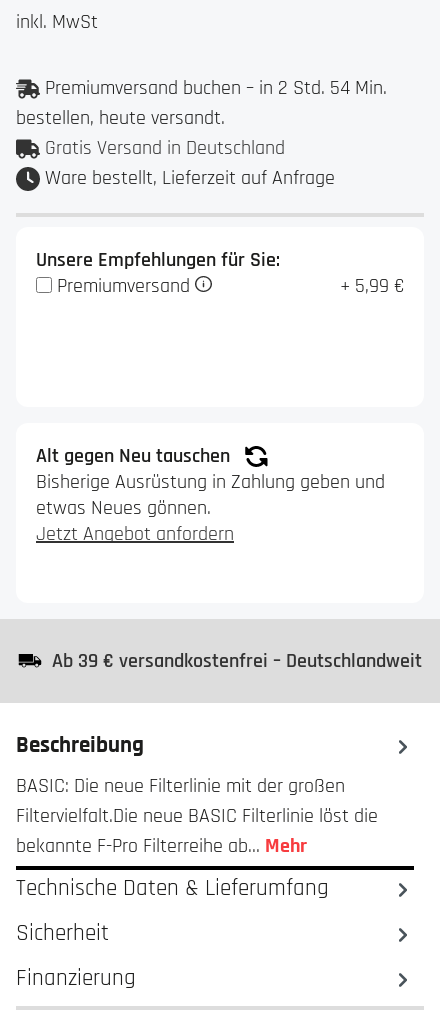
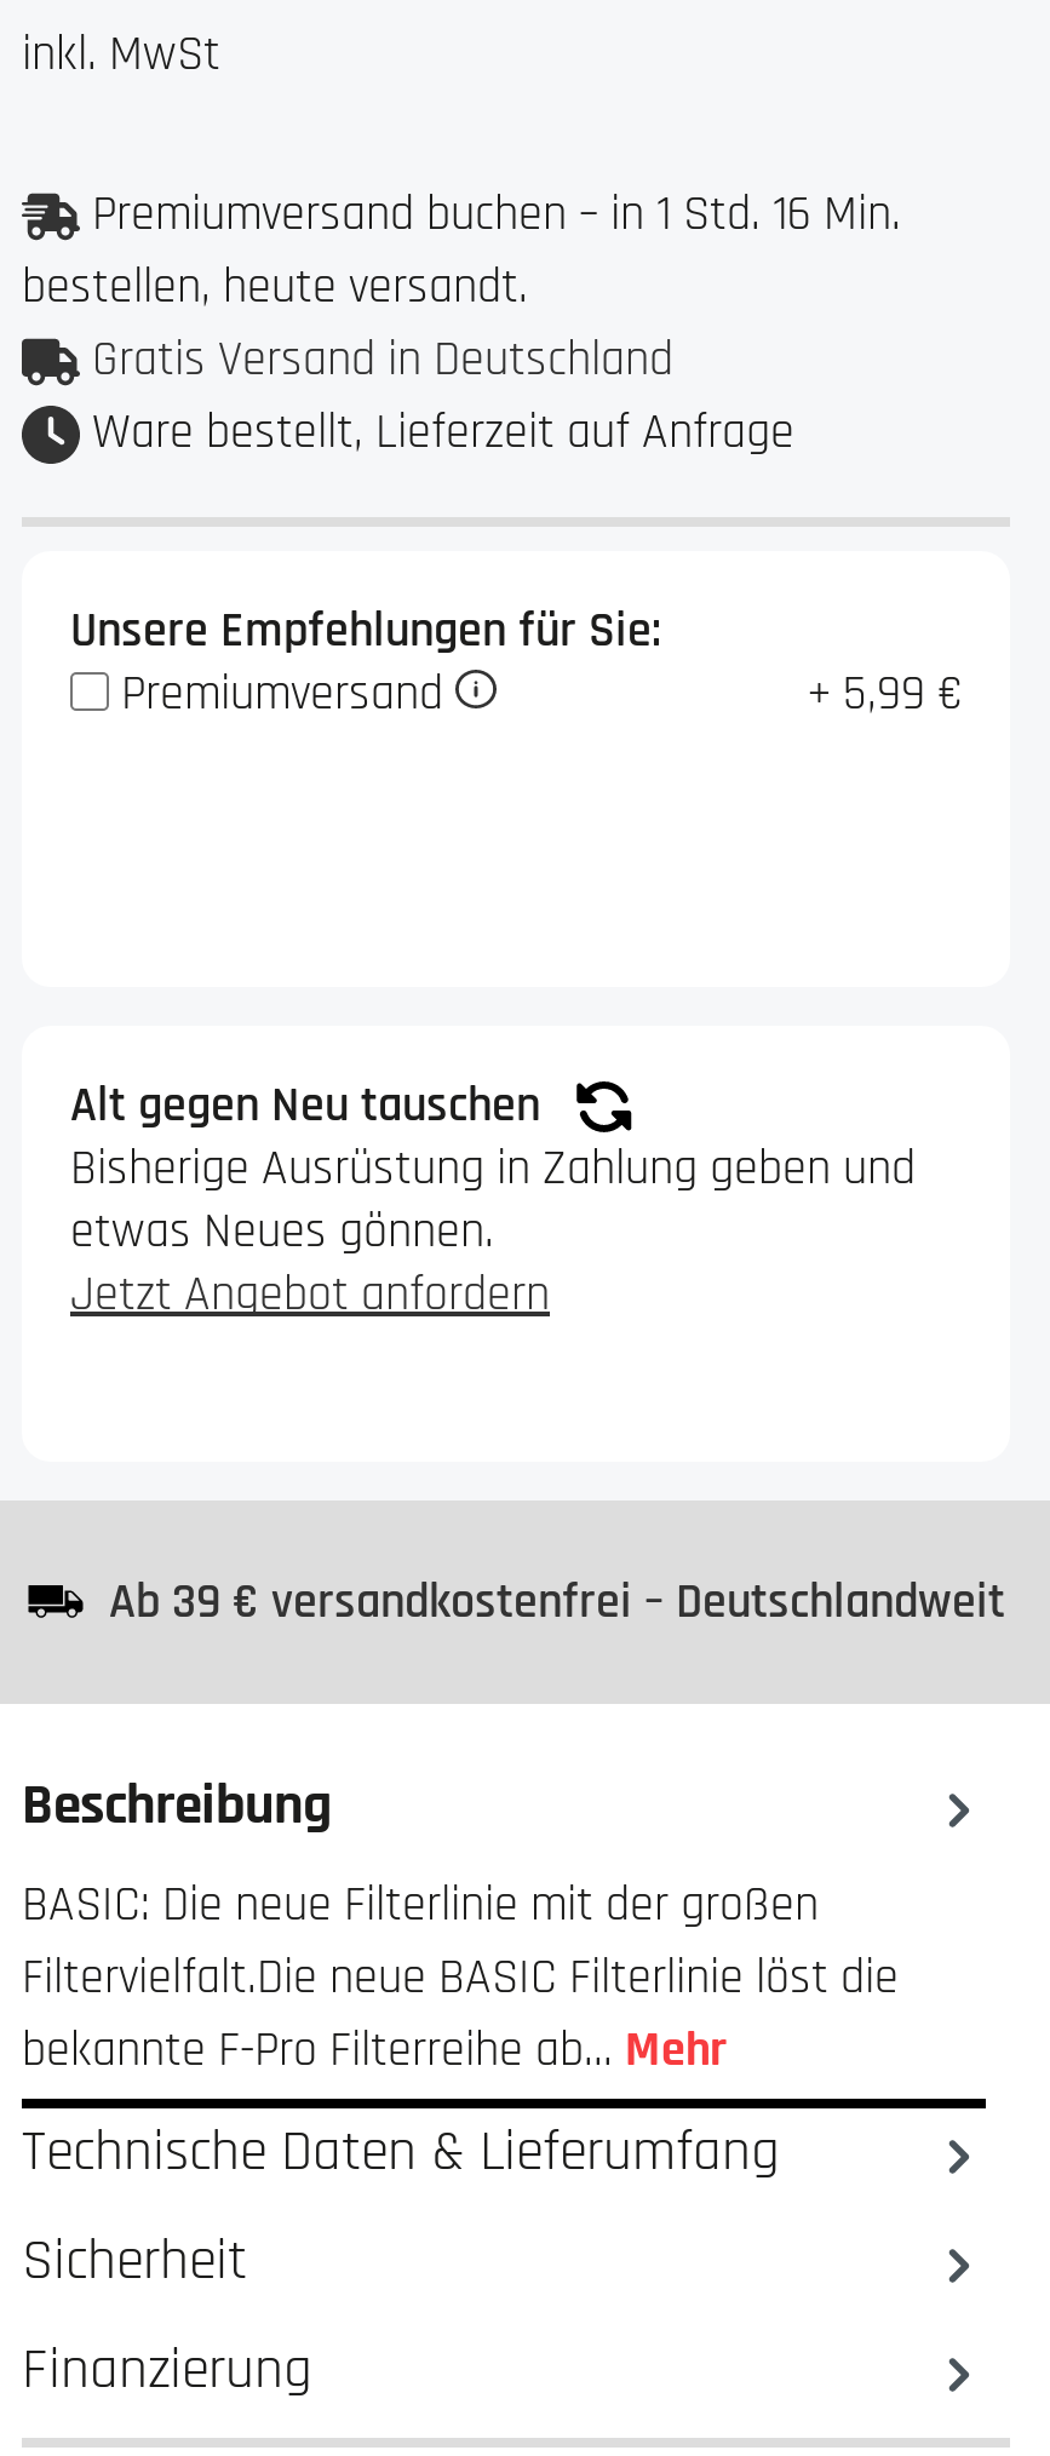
- Premiumversand buchen – in 2 Std. 54 Min.
+ Premiumversand buchen – in 1 Std. 16 Min.
